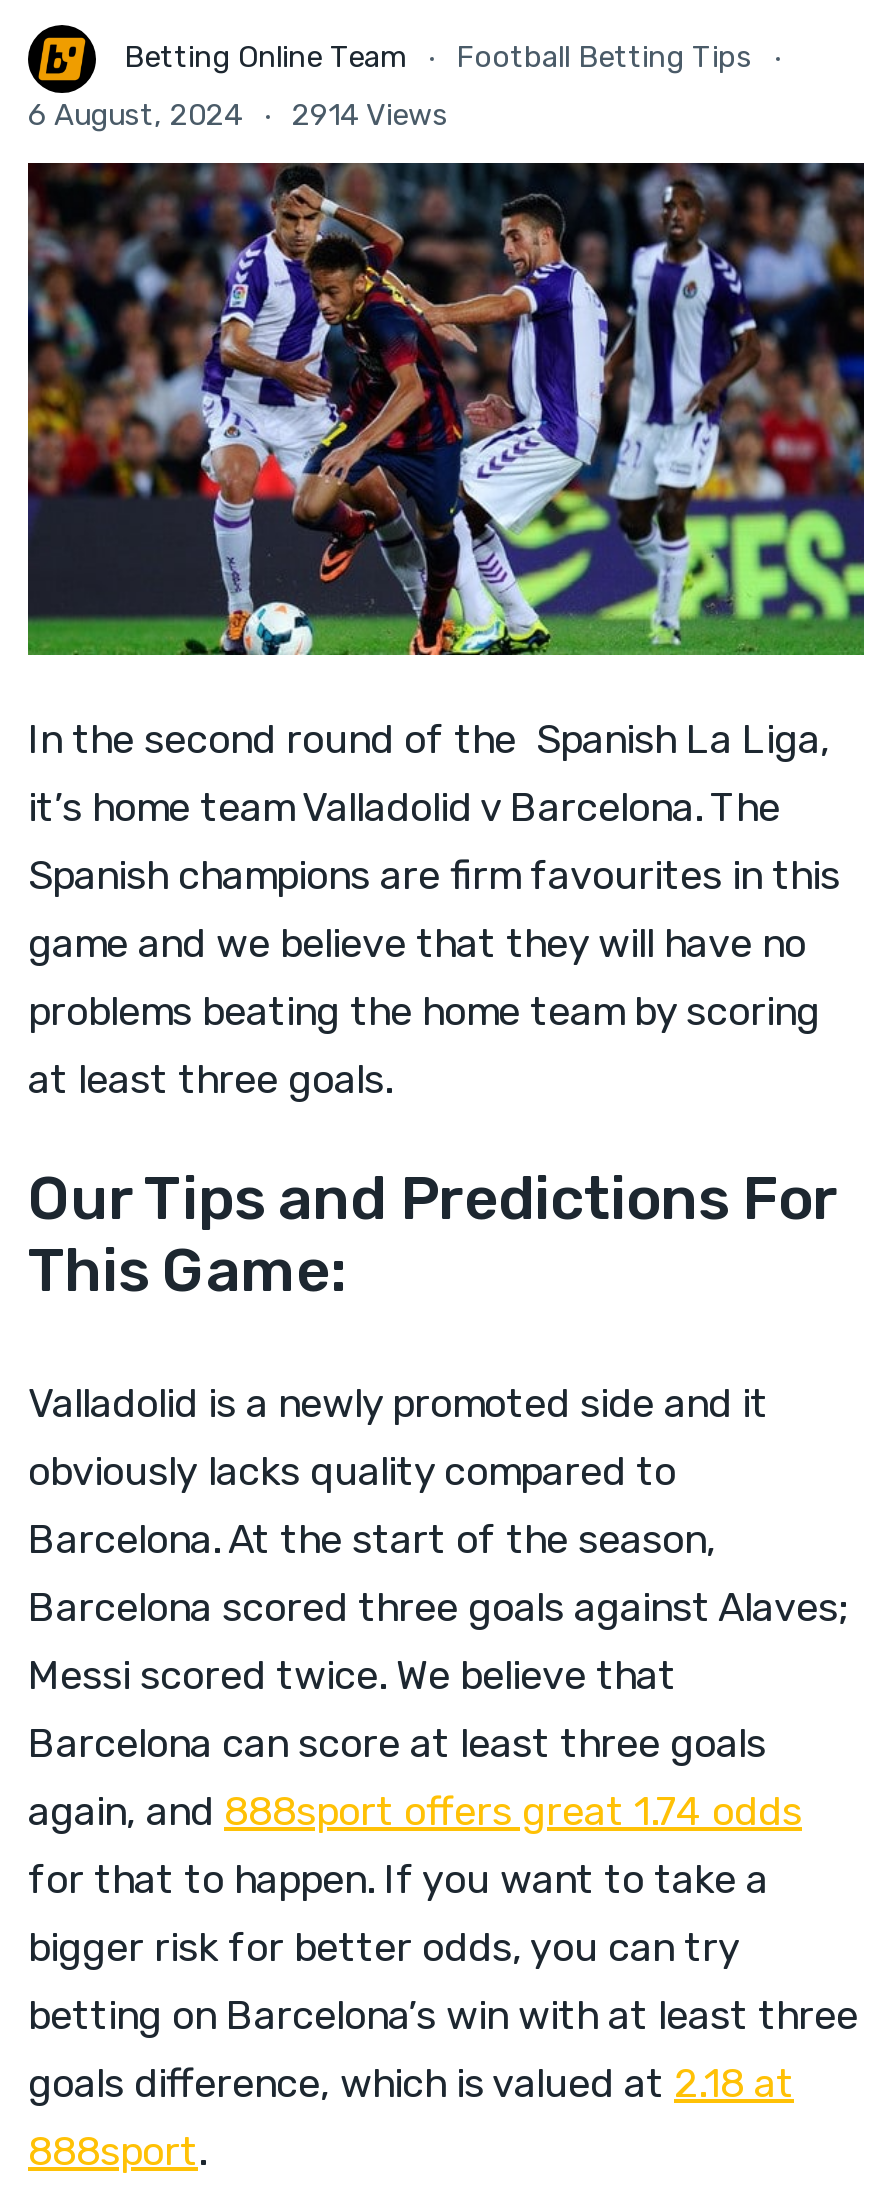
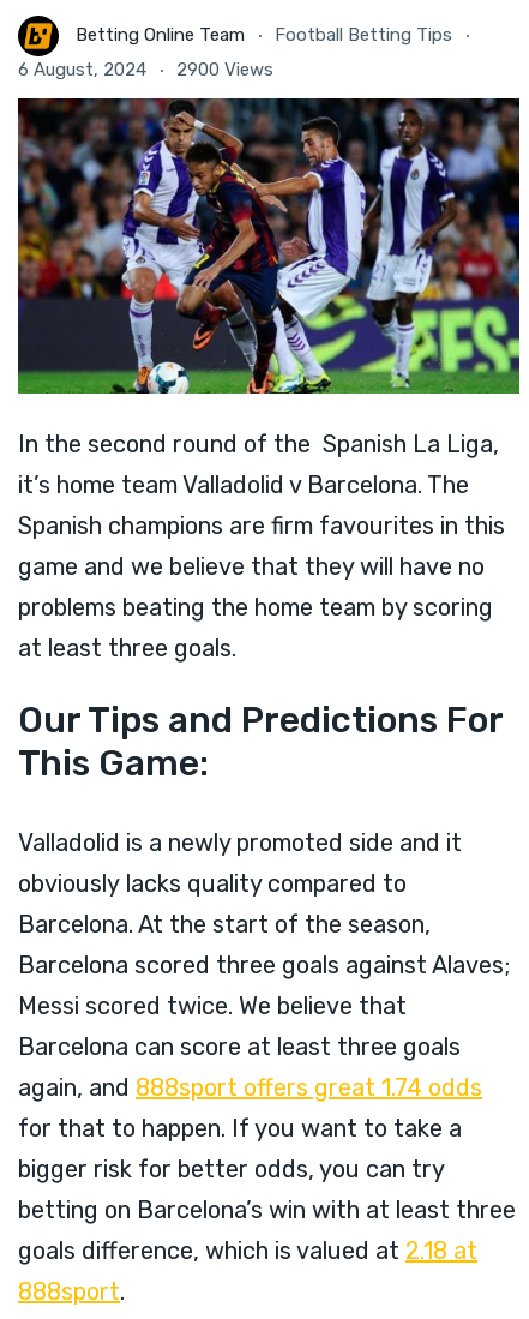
- 6 August, 2024 2914 Views
+ 6 August, 2024 2900 Views
